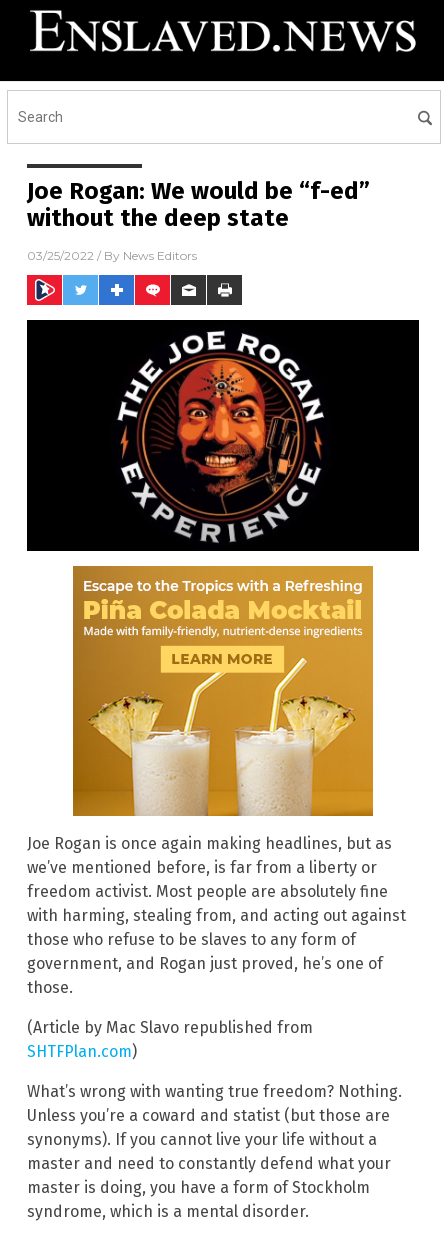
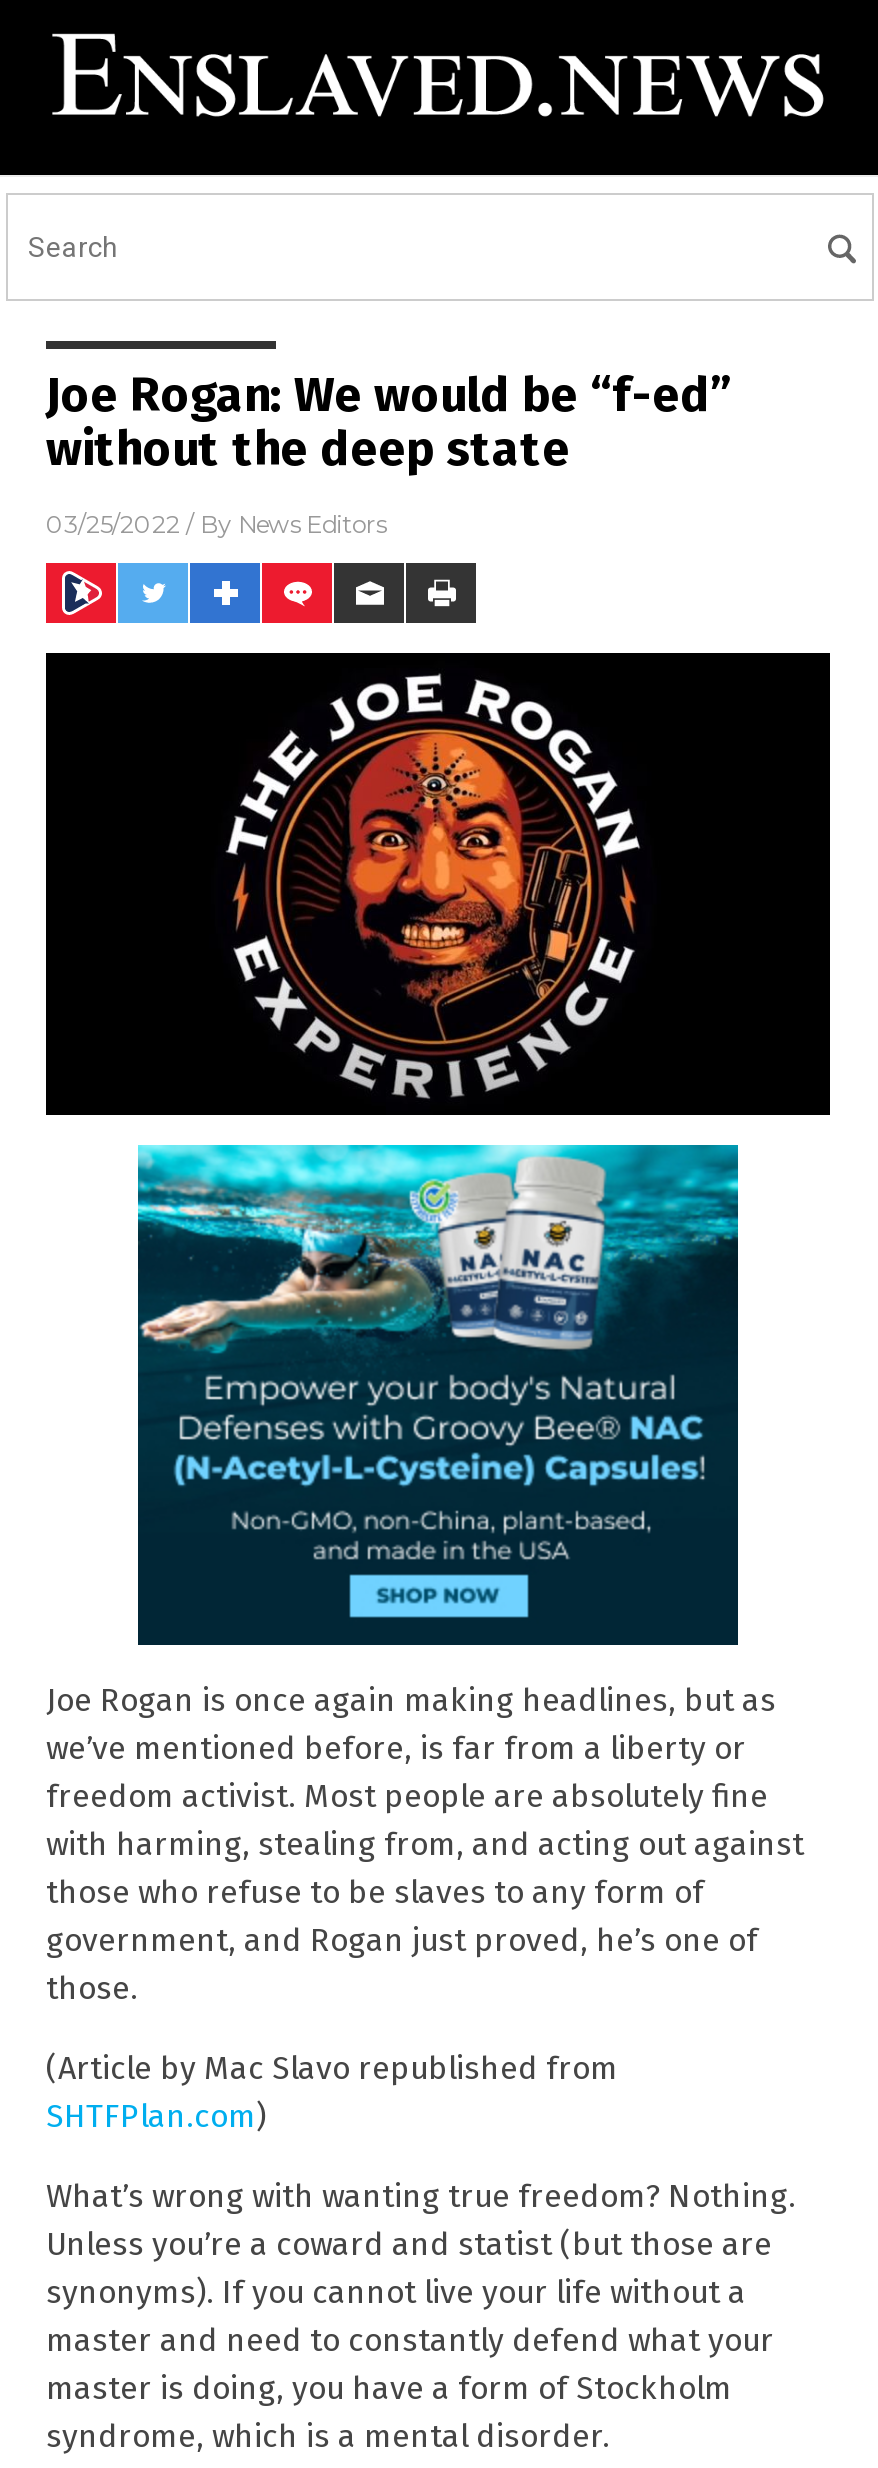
- [image]
+ [image]
